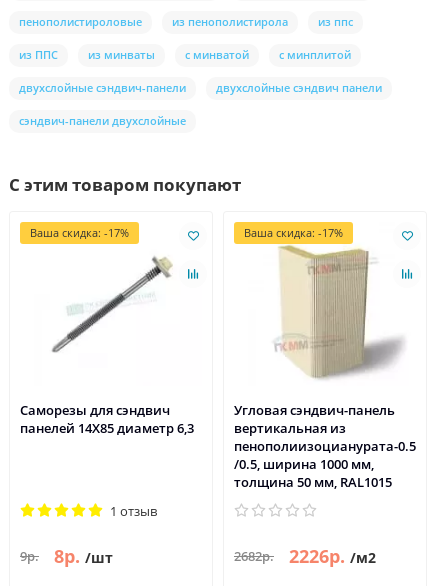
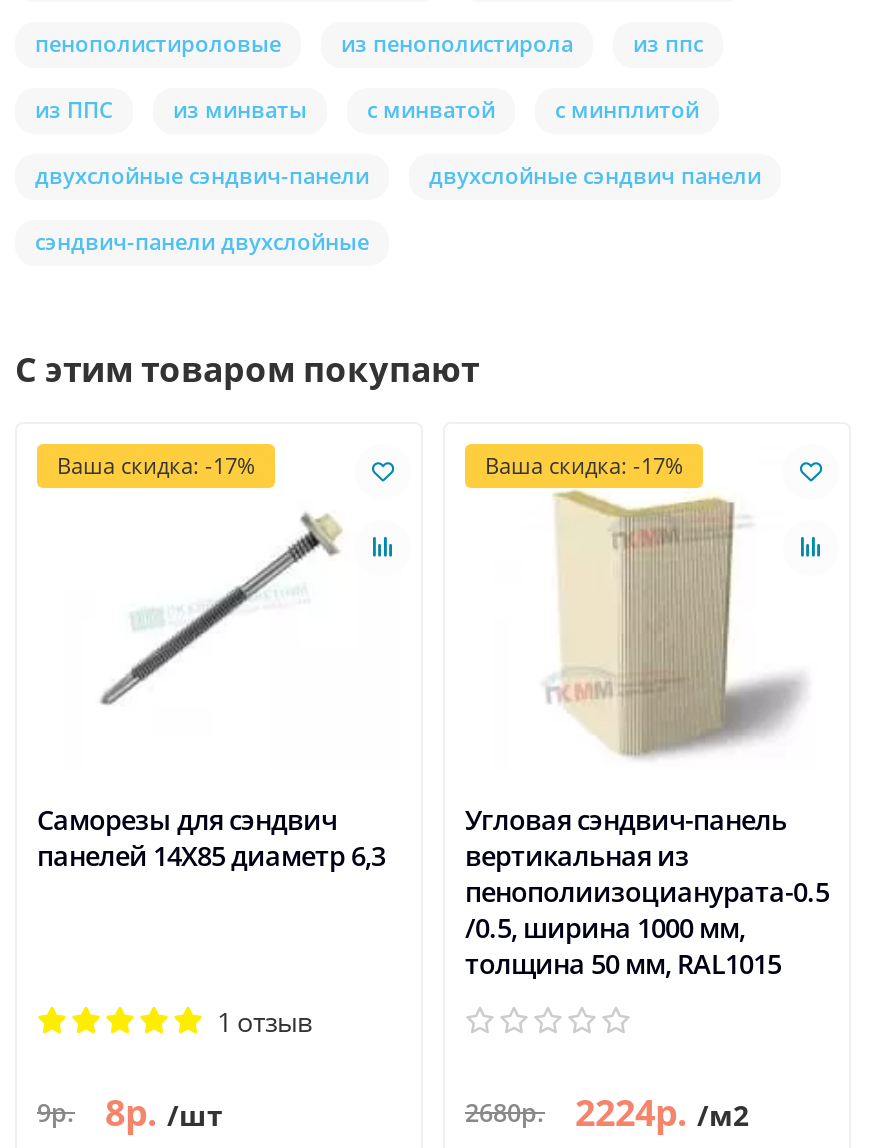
- 2682р.
- 2226р. /м2
+ 2680р.
+ 2224р. /м2
